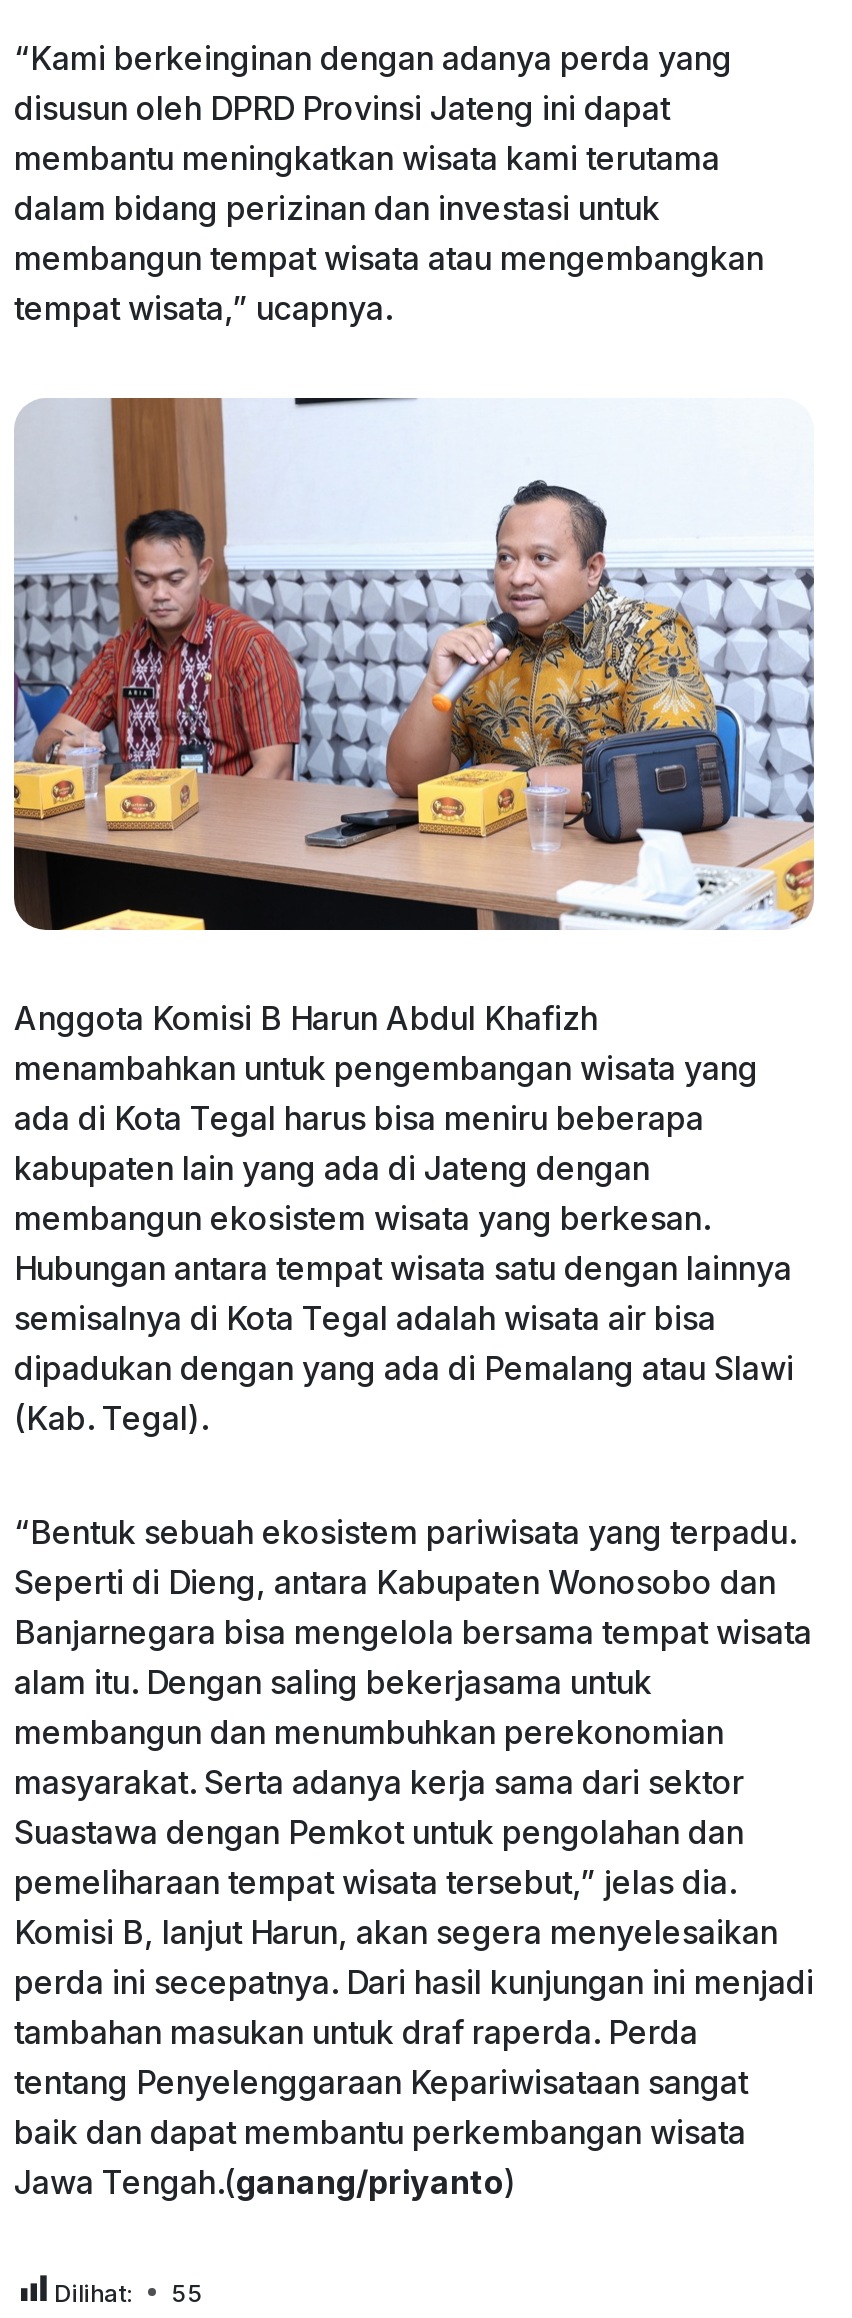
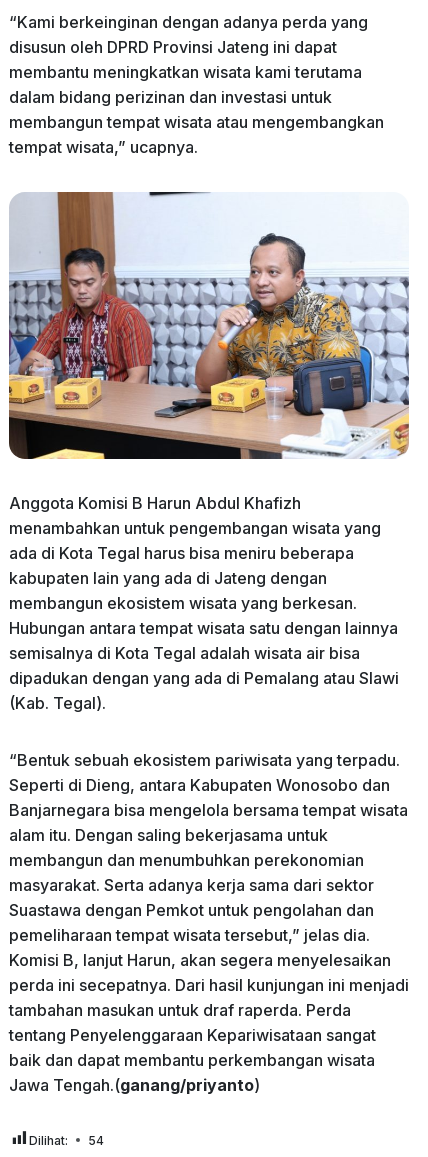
- Dilihat: 55
+ Dilihat: 54
